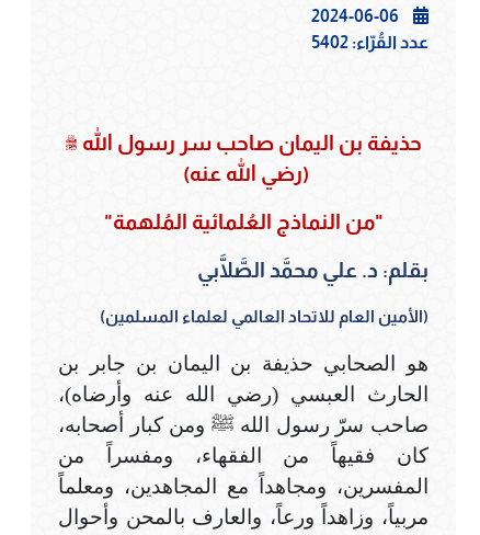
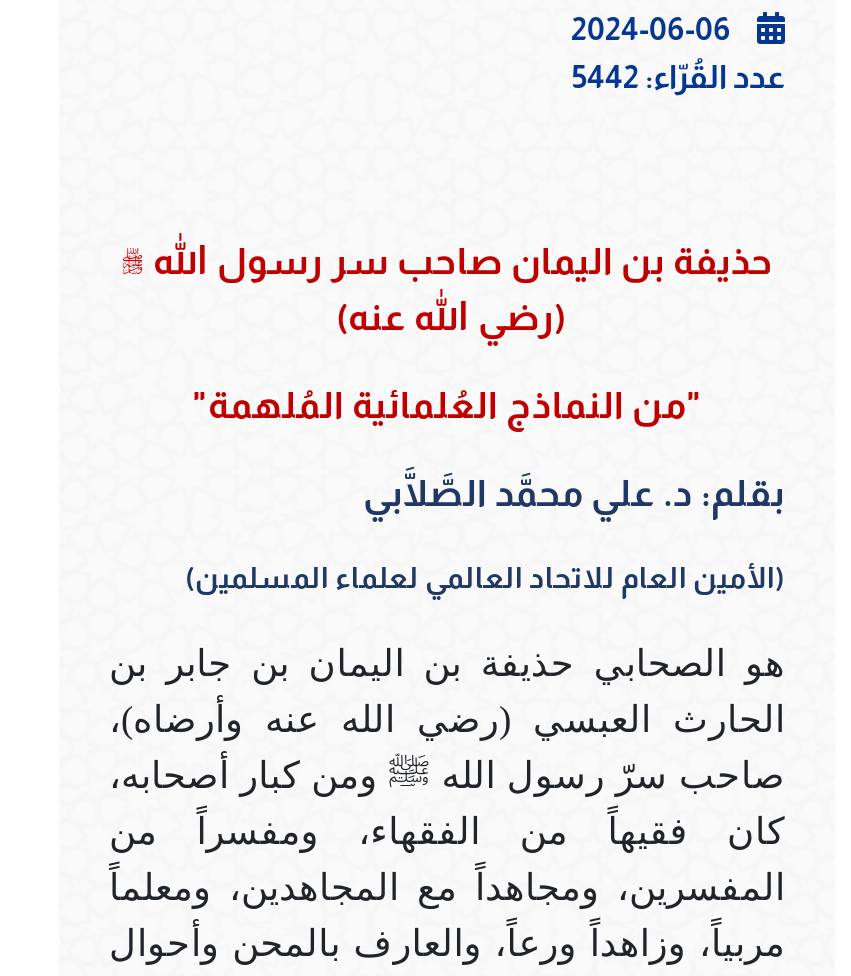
- عدد القُرّاء: 5402
+ عدد القُرّاء: 5442
